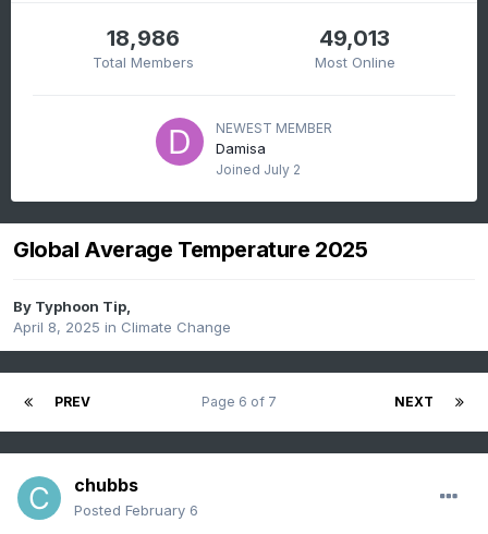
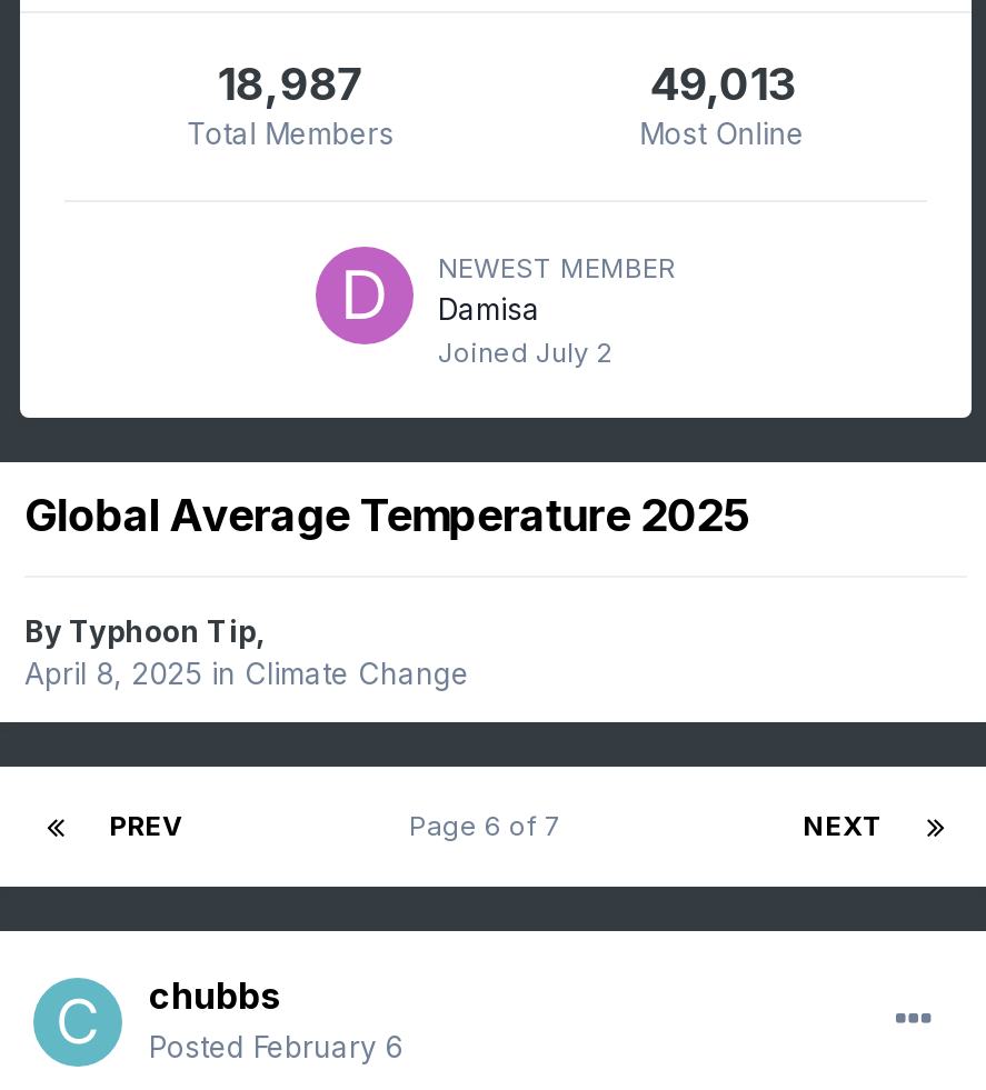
- 18,986
+ 18,987
